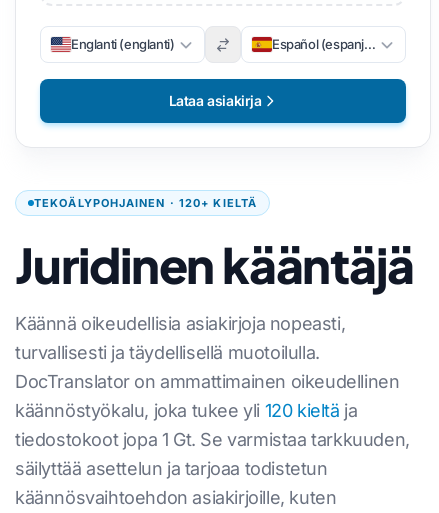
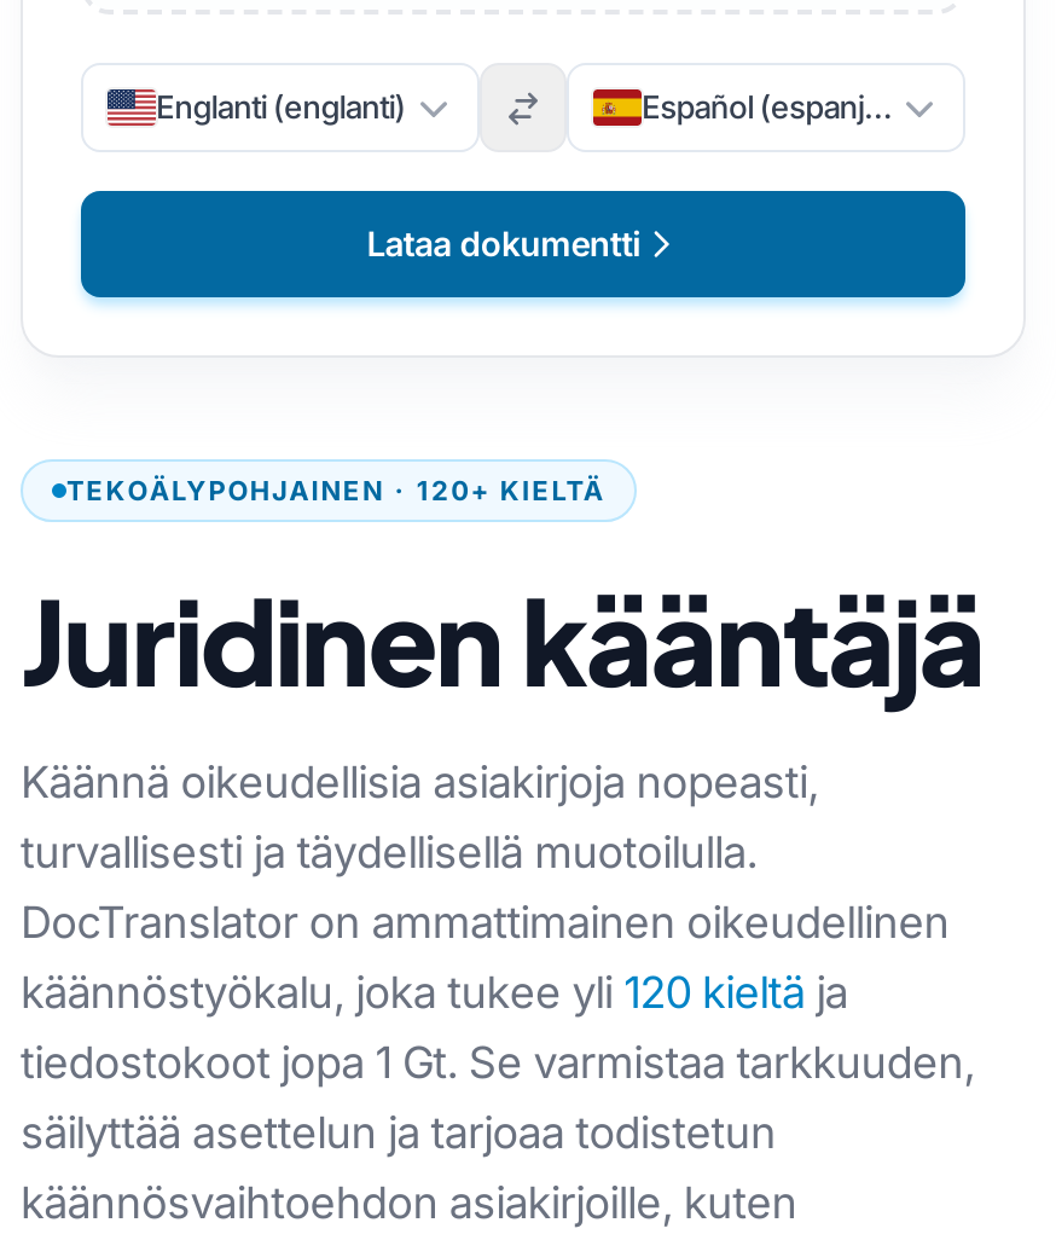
- Lataa asiakirja
+ Lataa dokumentti
